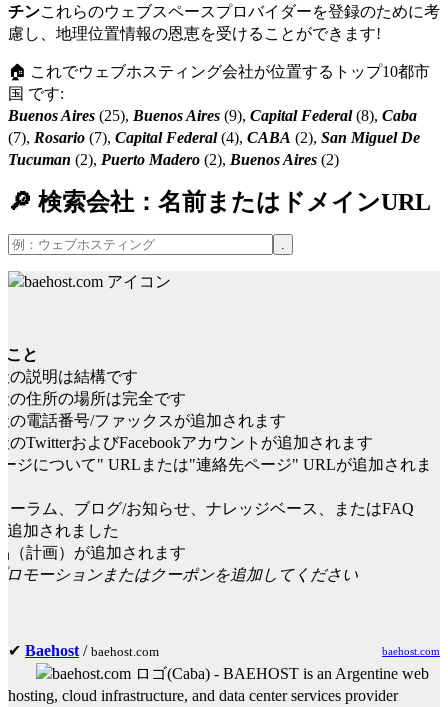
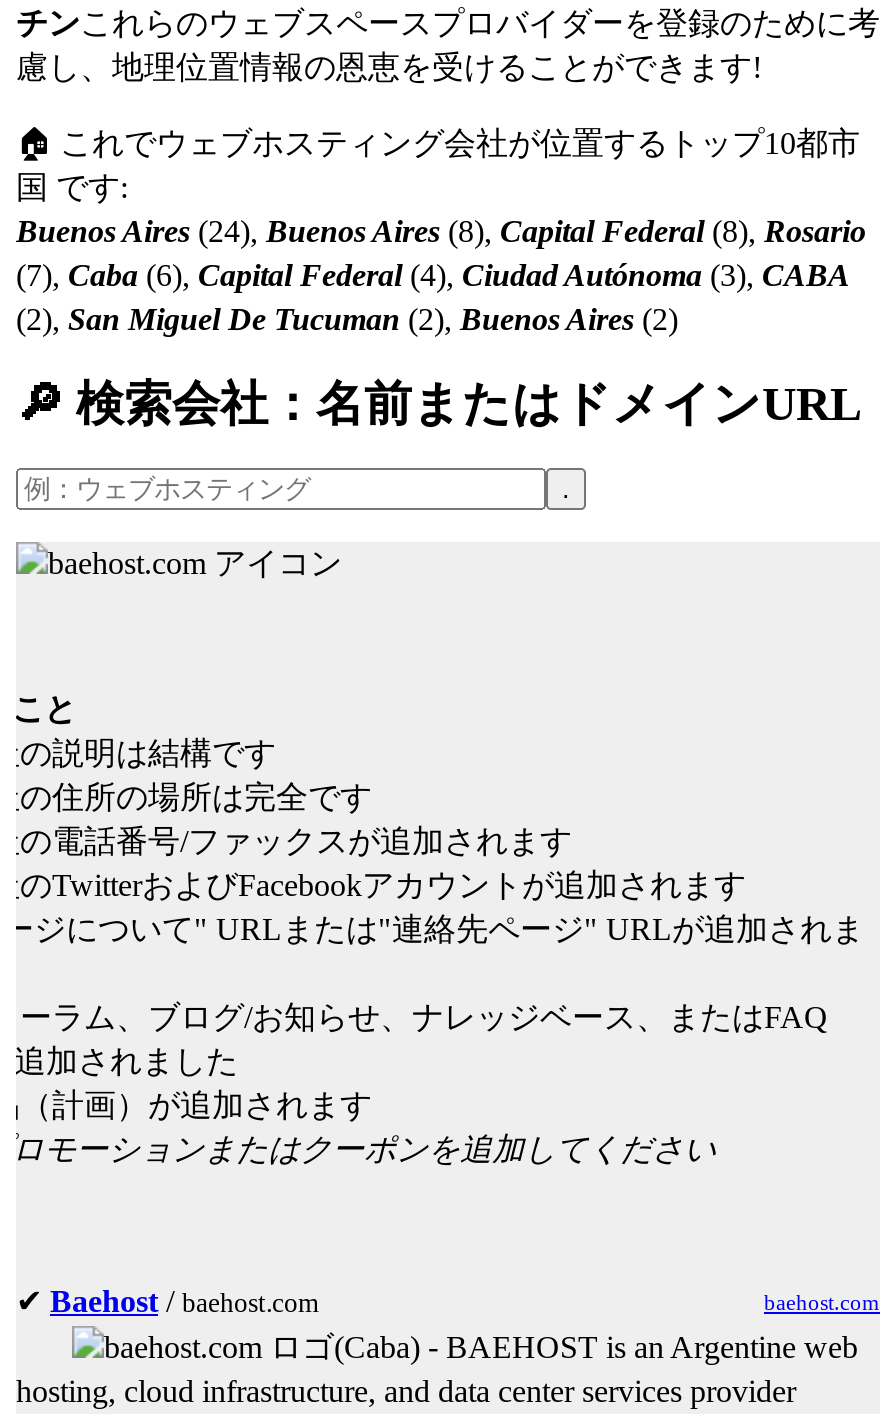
- Buenos Aires (25), Buenos Aires (9), Capital Federal (8), Caba
- (7), Rosario (7), Capital Federal (4), CABA (2), San Miguel De
- Tucuman (2), Puerto Madero (2), Buenos Aires (2)
+ Buenos Aires (24), Buenos Aires (8), Capital Federal (8), Rosario
+ (7), Caba (6), Capital Federal (4), Ciudad Autónoma (3), CABA
+ (2), San Miguel De Tucuman (2), Buenos Aires (2)
